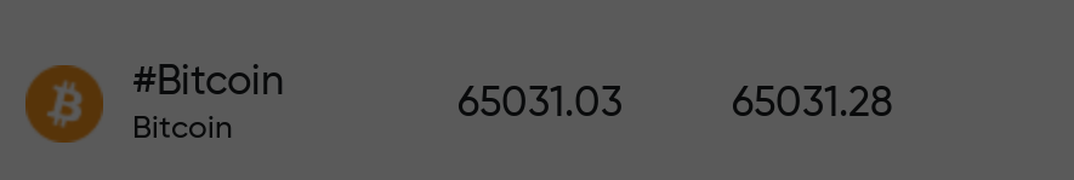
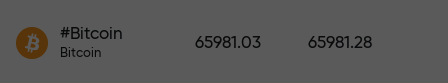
- 65031.03
+ 65981.03

- 65031.28
+ 65981.28
